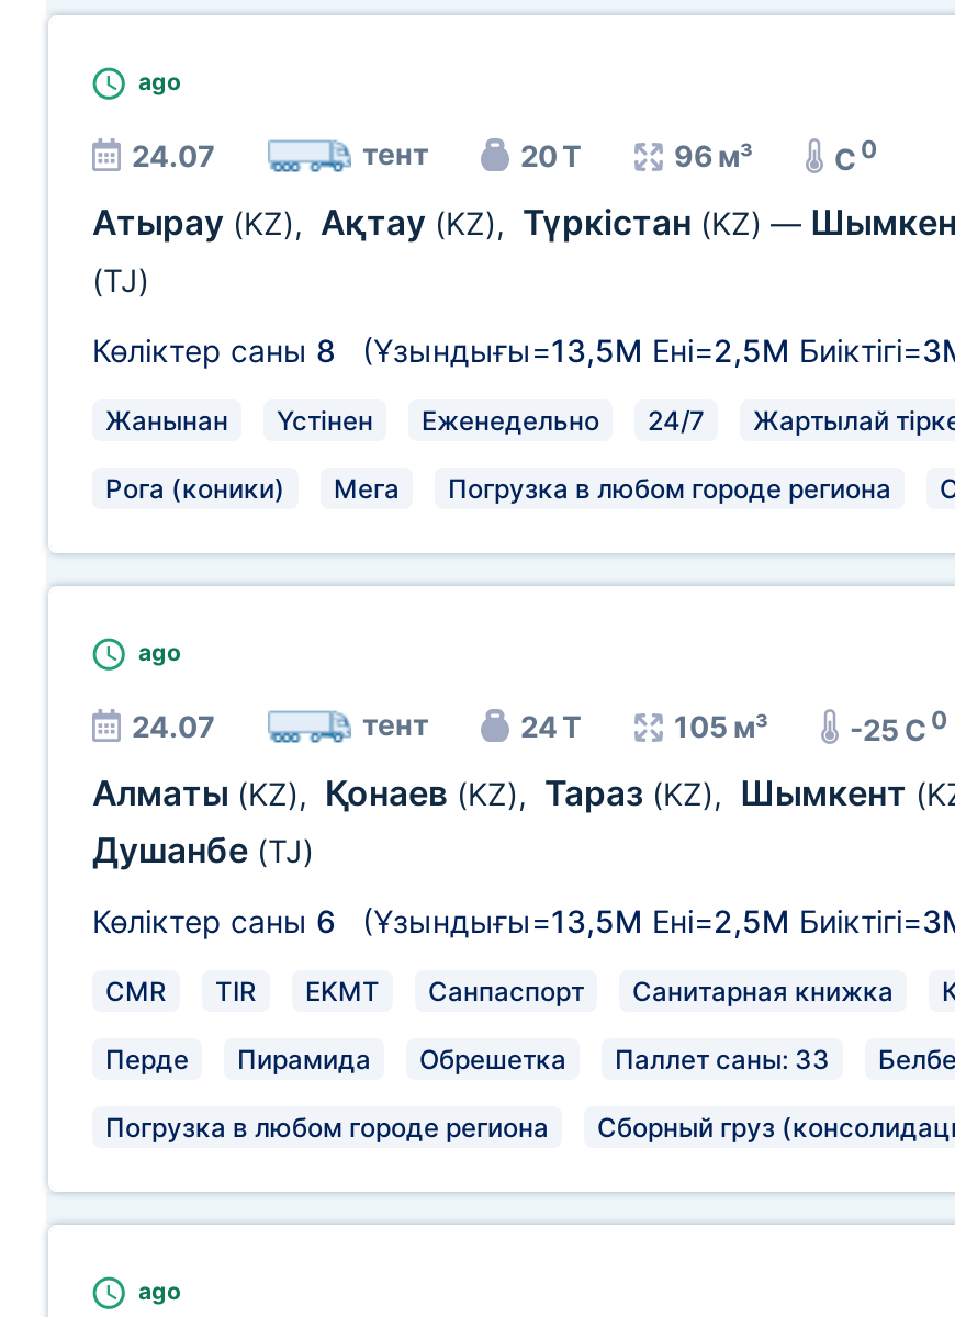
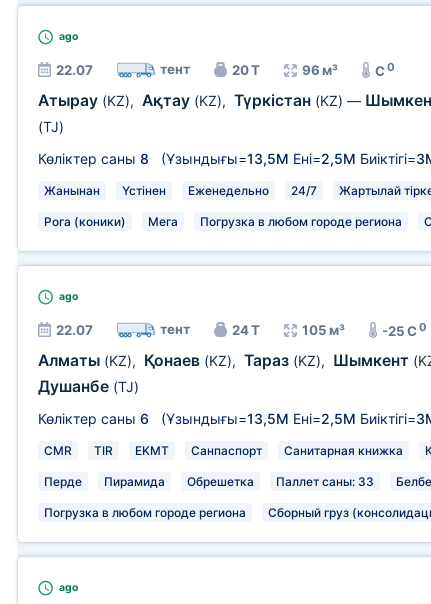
- 24.07
+ 22.07

- 24.07
+ 22.07
